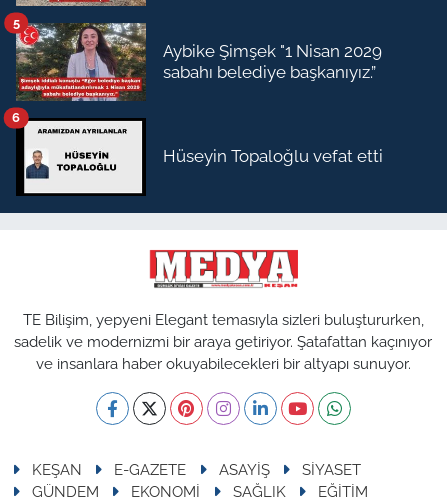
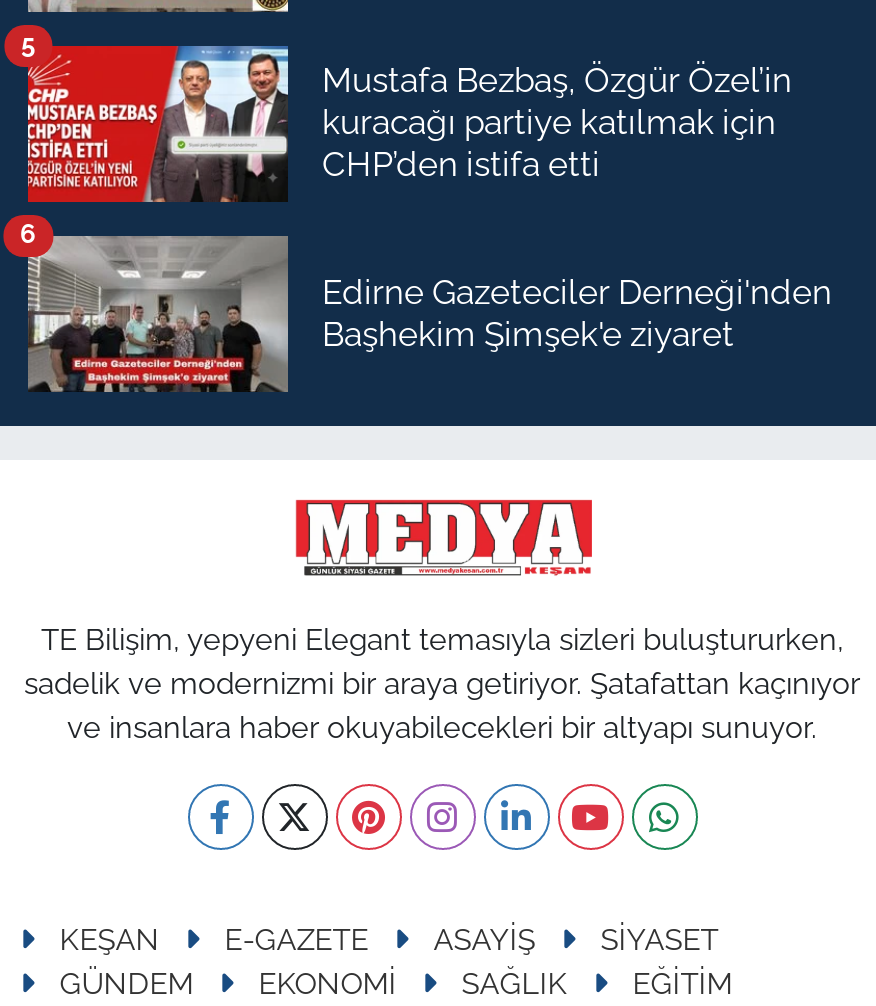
- [image]
- Aybike Şimşek "1 Nisan 2029
- sabahı belediye başkanıyız.”
+ [image]
+ Mustafa Bezbaş, Özgür Özel’in
+ kuracağı partiye katılmak için
+ CHP’den istifa etti

- [image]
- Hüseyin Topaloğlu vefat etti
+ [image]
+ Edirne Gazeteciler Derneği'nden
+ Başhekim Şimşek'e ziyaret
